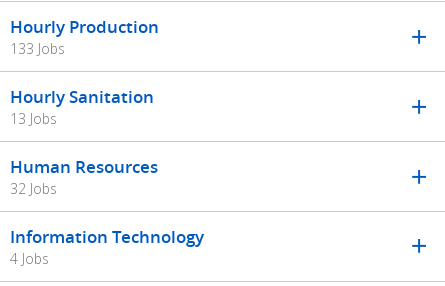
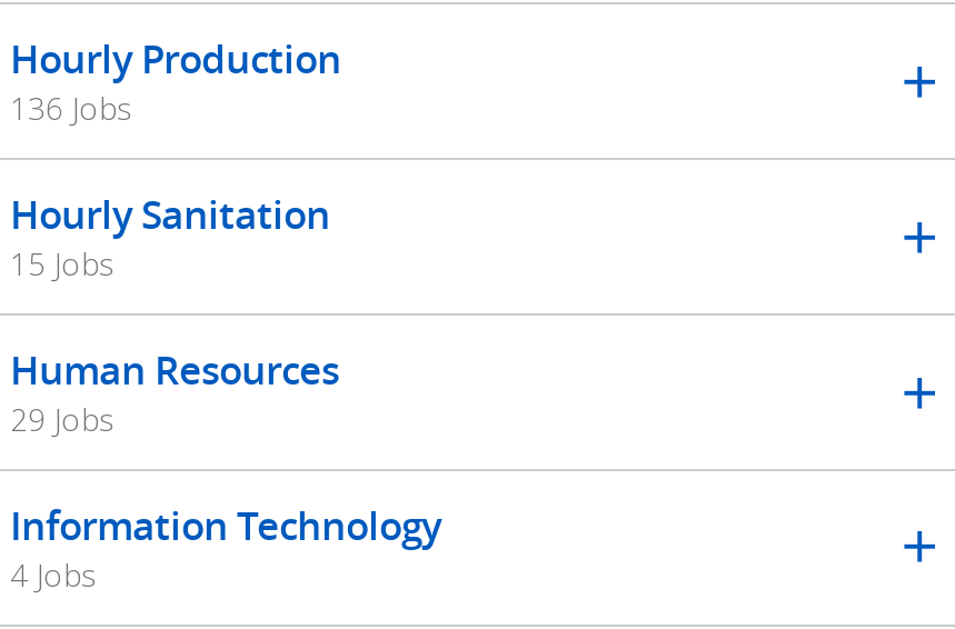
- 133 Jobs
+ 136 Jobs

- 13 Jobs
+ 15 Jobs

- 32 Jobs
+ 29 Jobs
